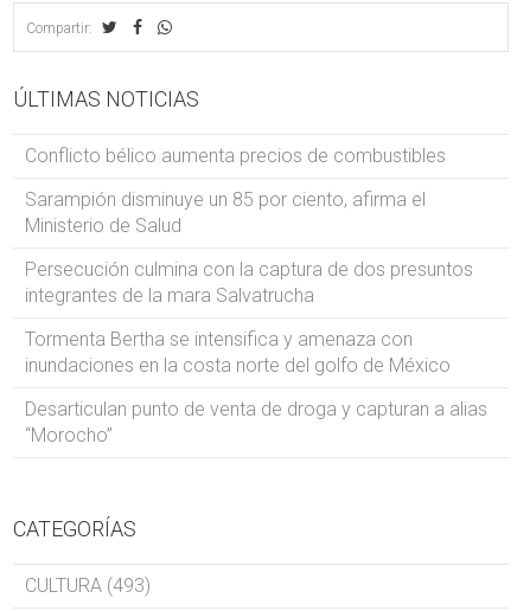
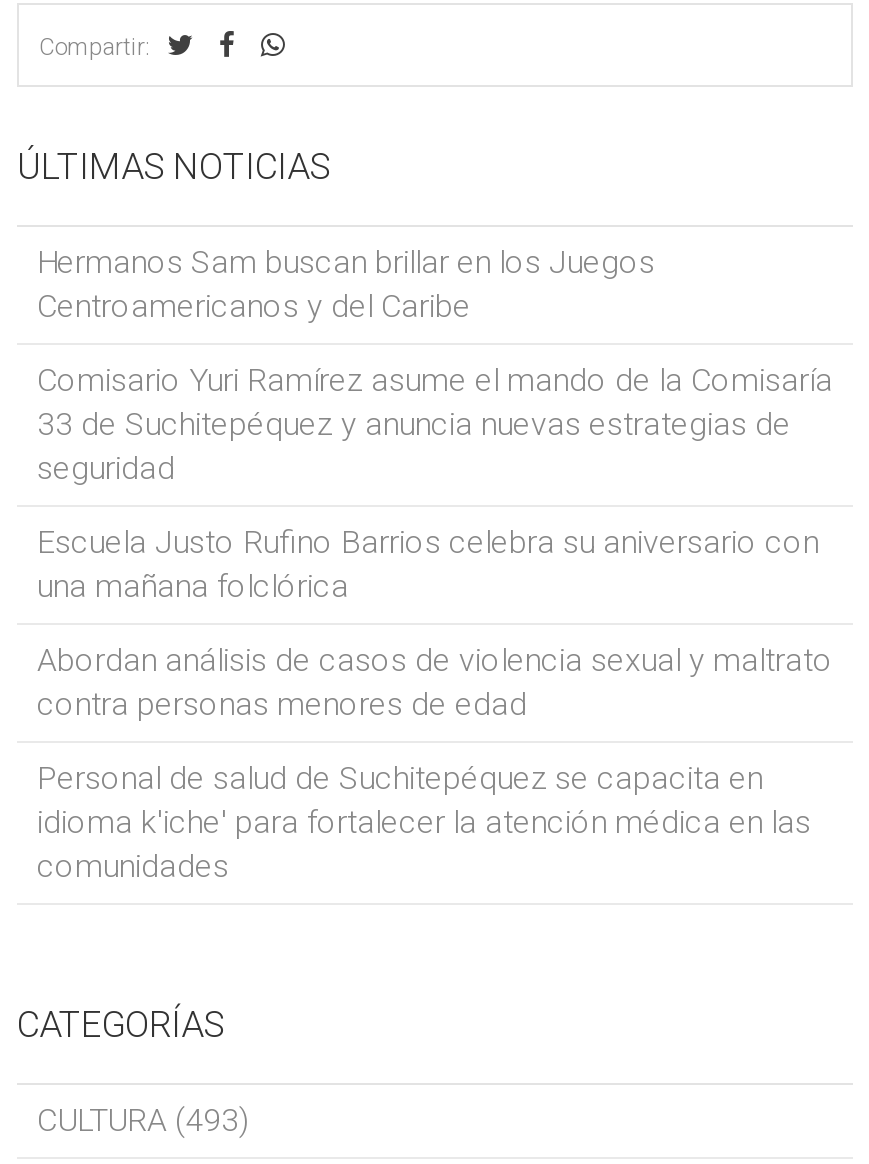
- Conflicto bélico aumenta precios de combustibles
+ Hermanos Sam buscan brillar en los Juegos
+ Centroamericanos y del Caribe

- Sarampión disminuye un 85 por ciento, afirma el
- Ministerio de Salud
+ Comisario Yuri Ramírez asume el mando de la Comisaría
+ 33 de Suchitepéquez y anuncia nuevas estrategias de
+ seguridad

- Persecución culmina con la captura de dos presuntos
- integrantes de la mara Salvatrucha
+ Escuela Justo Rufino Barrios celebra su aniversario con
+ una mañana folclórica

- Tormenta Bertha se intensifica y amenaza con
- inundaciones en la costa norte del golfo de México
+ Abordan análisis de casos de violencia sexual y maltrato
+ contra personas menores de edad

- Desarticulan punto de venta de droga y capturan a alias
- “Morocho”
+ Personal de salud de Suchitepéquez se capacita en
+ idioma k'iche' para fortalecer la atención médica en las
+ comunidades
